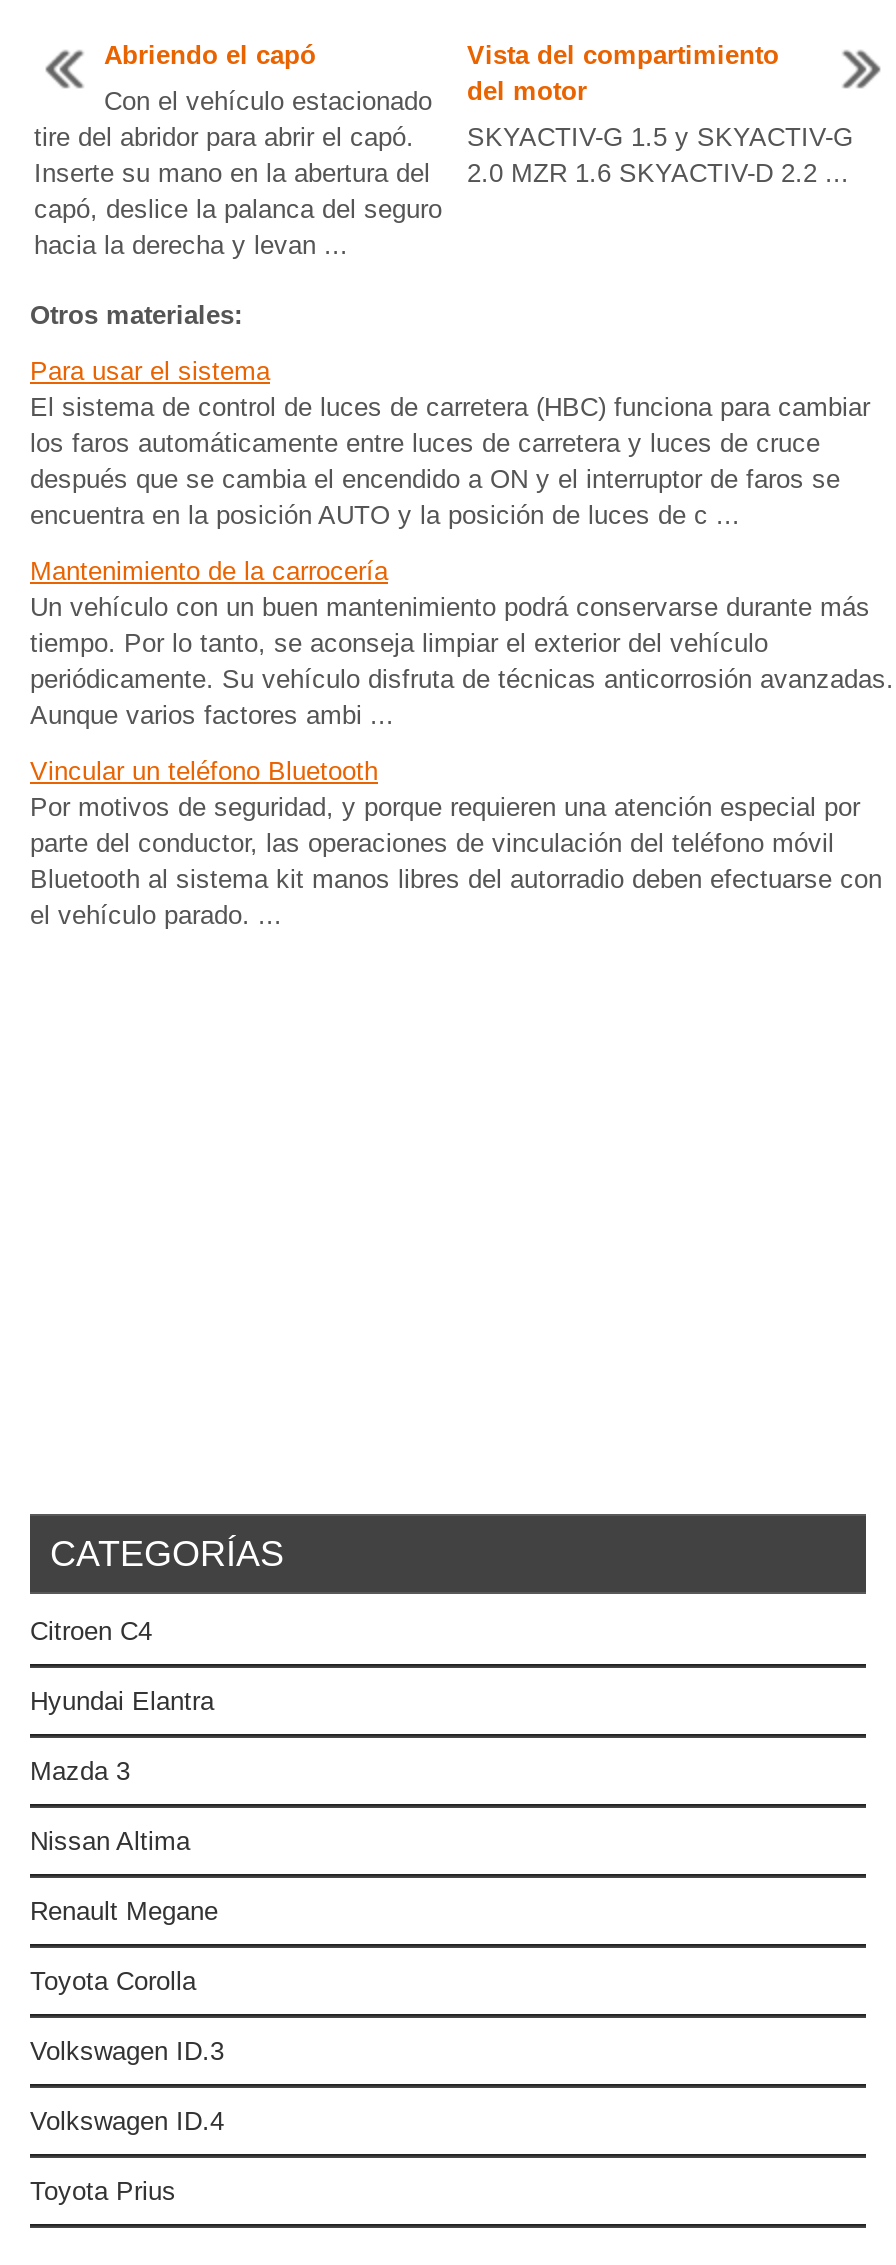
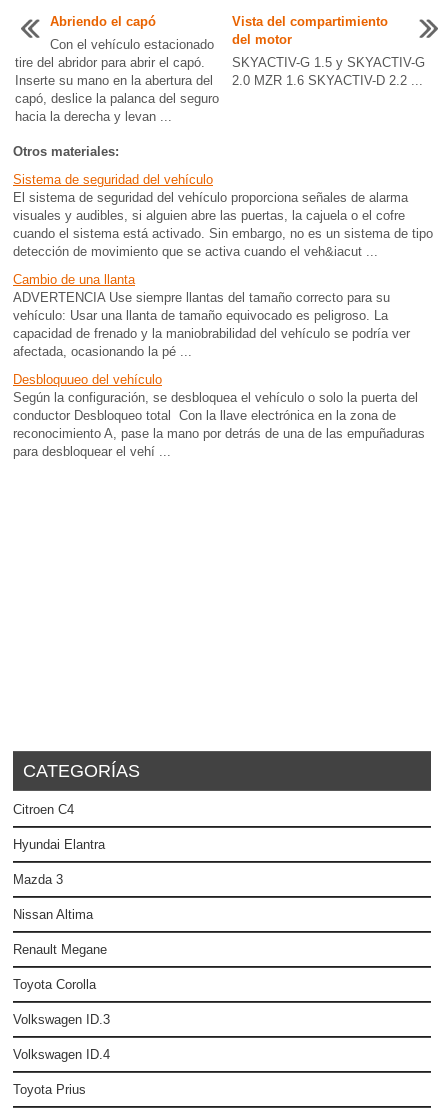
- Para usar el sistema
- El sistema de control de luces de carretera (HBC) funciona para cambiar
- los faros automáticamente entre luces de carretera y luces de cruce
- después que se cambia el encendido a ON y el interruptor de faros se
- encuentra en la posición AUTO y la posición de luces de c ...
+ Sistema de seguridad del vehículo
+ El sistema de seguridad del vehículo proporciona señales de alarma
+ visuales y audibles, si alguien abre las puertas, la cajuela o el cofre
+ cuando el sistema está activado. Sin embargo, no es un sistema de tipo
+ detección de movimiento que se activa cuando el veh&iacut ...

- Mantenimiento de la carrocería
- Un vehículo con un buen mantenimiento podrá conservarse durante más
- tiempo. Por lo tanto, se aconseja limpiar el exterior del vehículo
- periódicamente. Su vehículo disfruta de técnicas anticorrosión avanzadas.
- Aunque varios factores ambi ...
+ Cambio de una llanta
+ ADVERTENCIA Use siempre llantas del tamaño correcto para su
+ vehículo: Usar una llanta de tamaño equivocado es peligroso. La
+ capacidad de frenado y la maniobrabilidad del vehículo se podría ver
+ afectada, ocasionando la pé ...

- Vincular un teléfono Bluetooth
- Por motivos de seguridad, y porque requieren una atención especial por
- parte del conductor, las operaciones de vinculación del teléfono móvil
- Bluetooth al sistema kit manos libres del autorradio deben efectuarse con
- el vehículo parado. ...
+ Desbloquueo del vehículo
+ Según la configuración, se desbloquea el vehículo o solo la puerta del
+ conductor Desbloqueo total Con la llave electrónica en la zona de
+ reconocimiento A, pase la mano por detrás de una de las empuñaduras
+ para desbloquear el vehí ...
